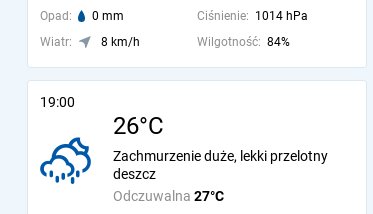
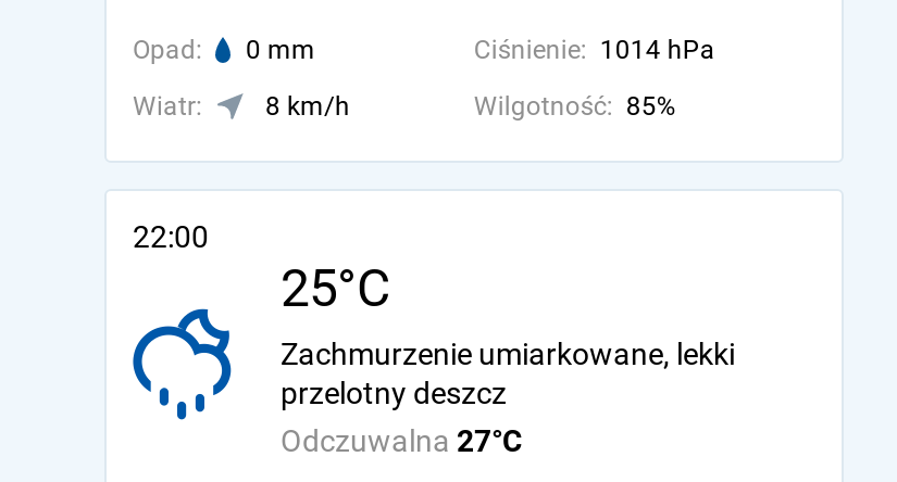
- Wilgotność: 84%
+ Wilgotność: 85%

- [image]
- 19:00
- 26°C
+ [image]
+ 22:00
+ 25°C

- Zachmurzenie duże, lekki przelotny
- deszcz
+ Zachmurzenie umiarkowane, lekki
+ przelotny deszcz
